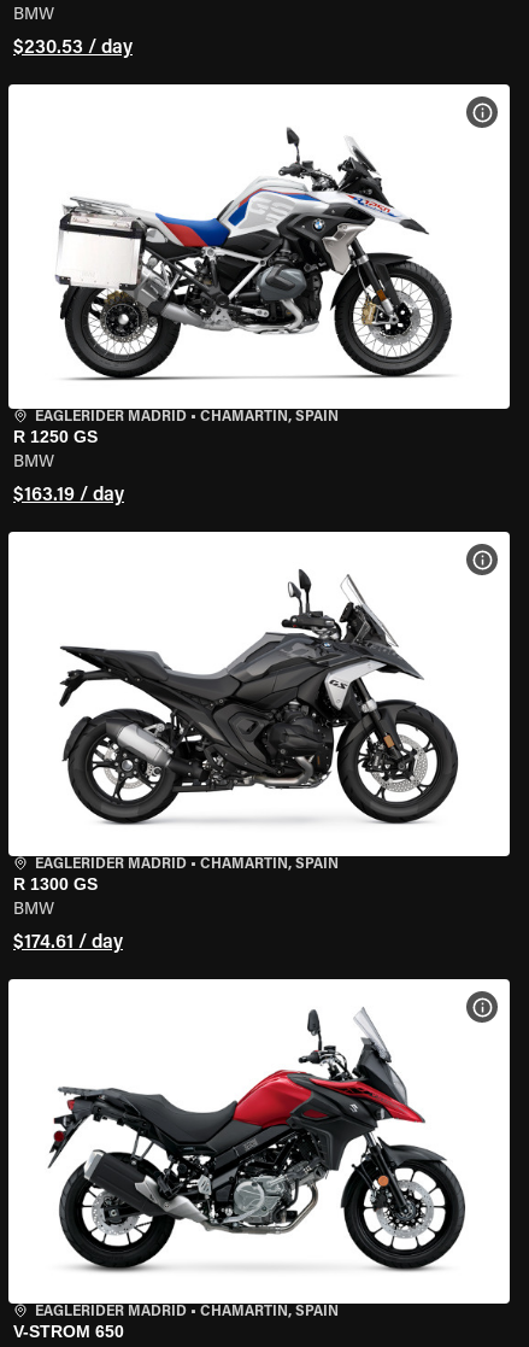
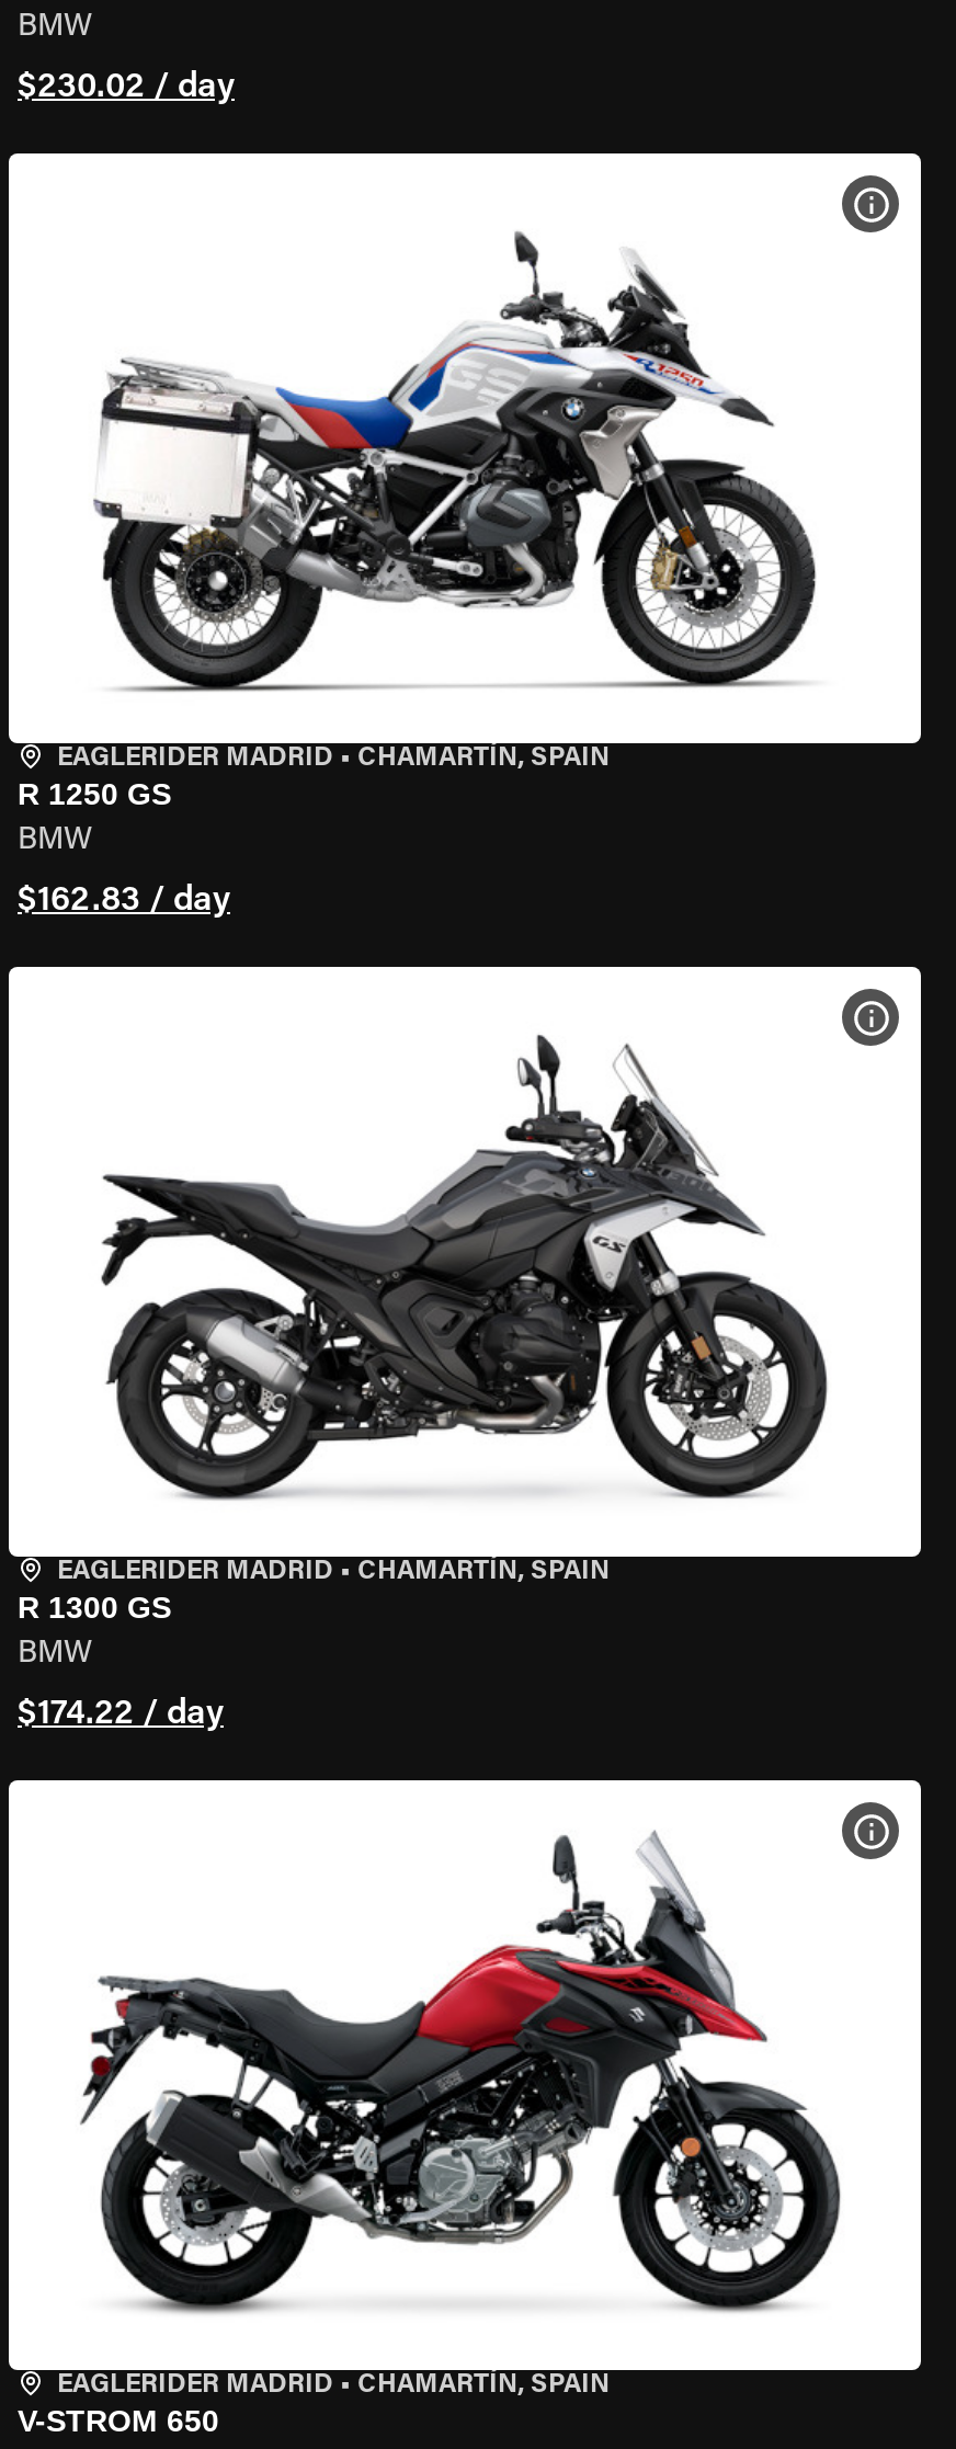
- $230.53 / day
+ $230.02 / day

- $163.19 / day
+ $162.83 / day

- $174.61 / day
+ $174.22 / day
